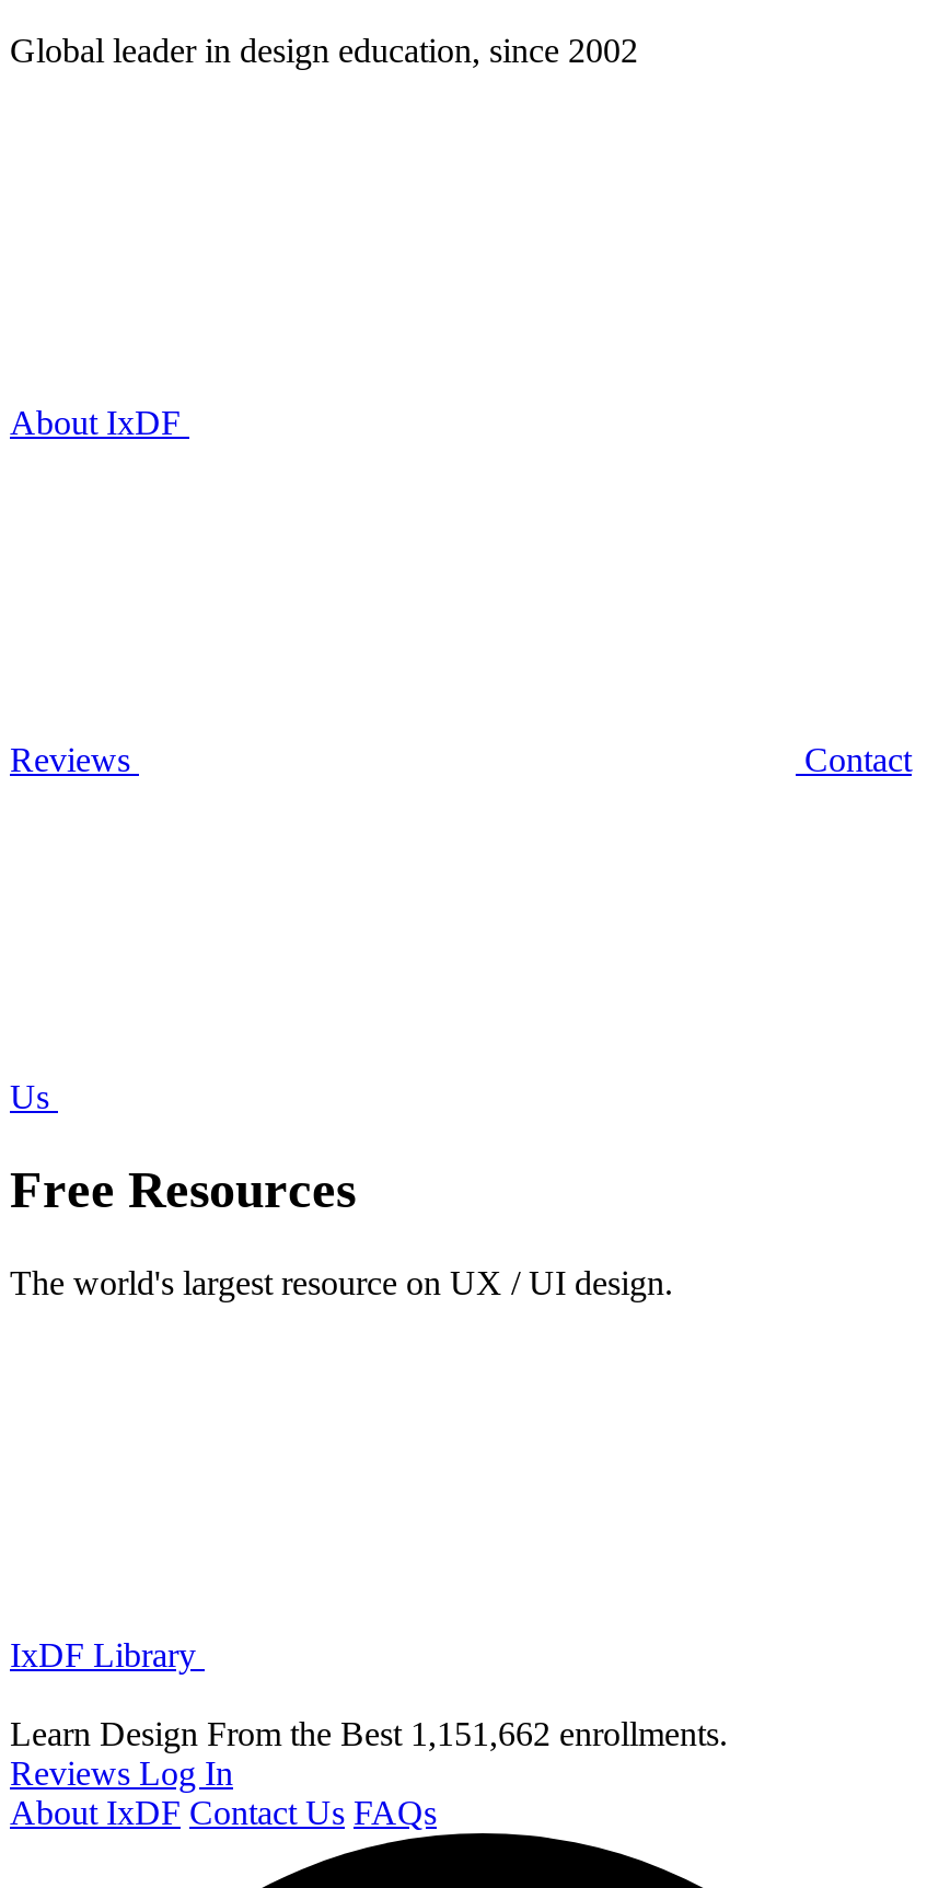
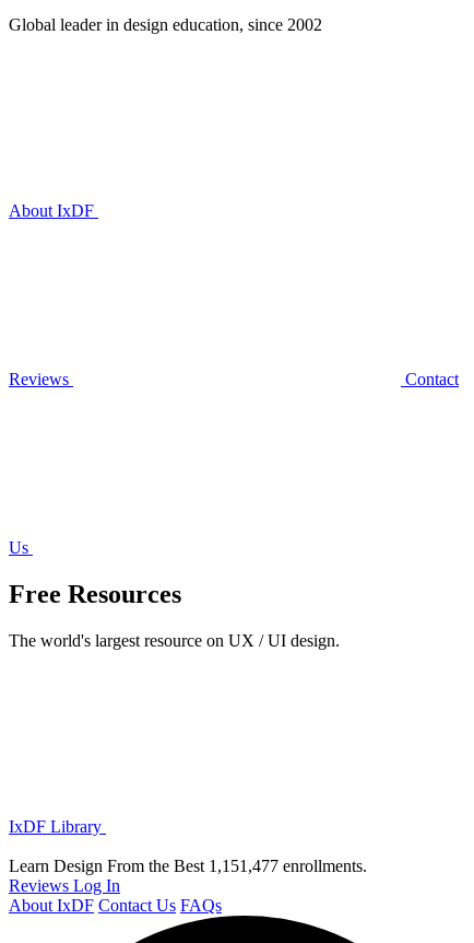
- Learn Design From the Best 1,151,662 enrollments.
+ Learn Design From the Best 1,151,477 enrollments.
